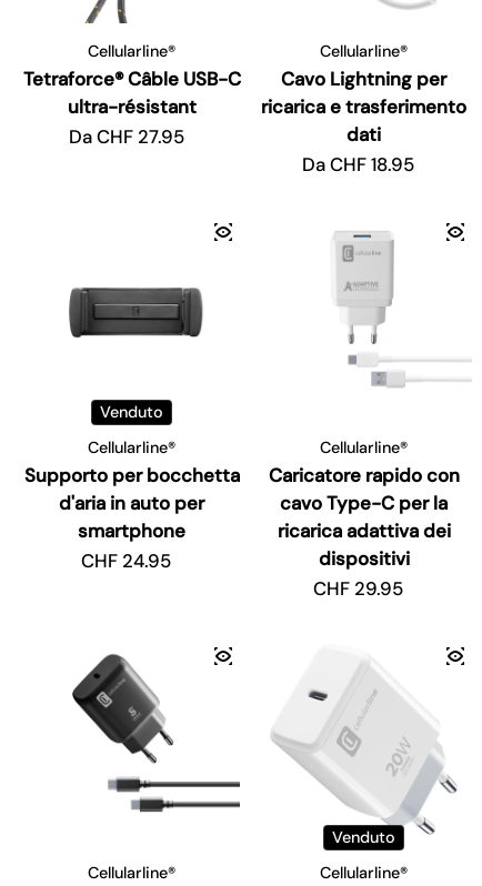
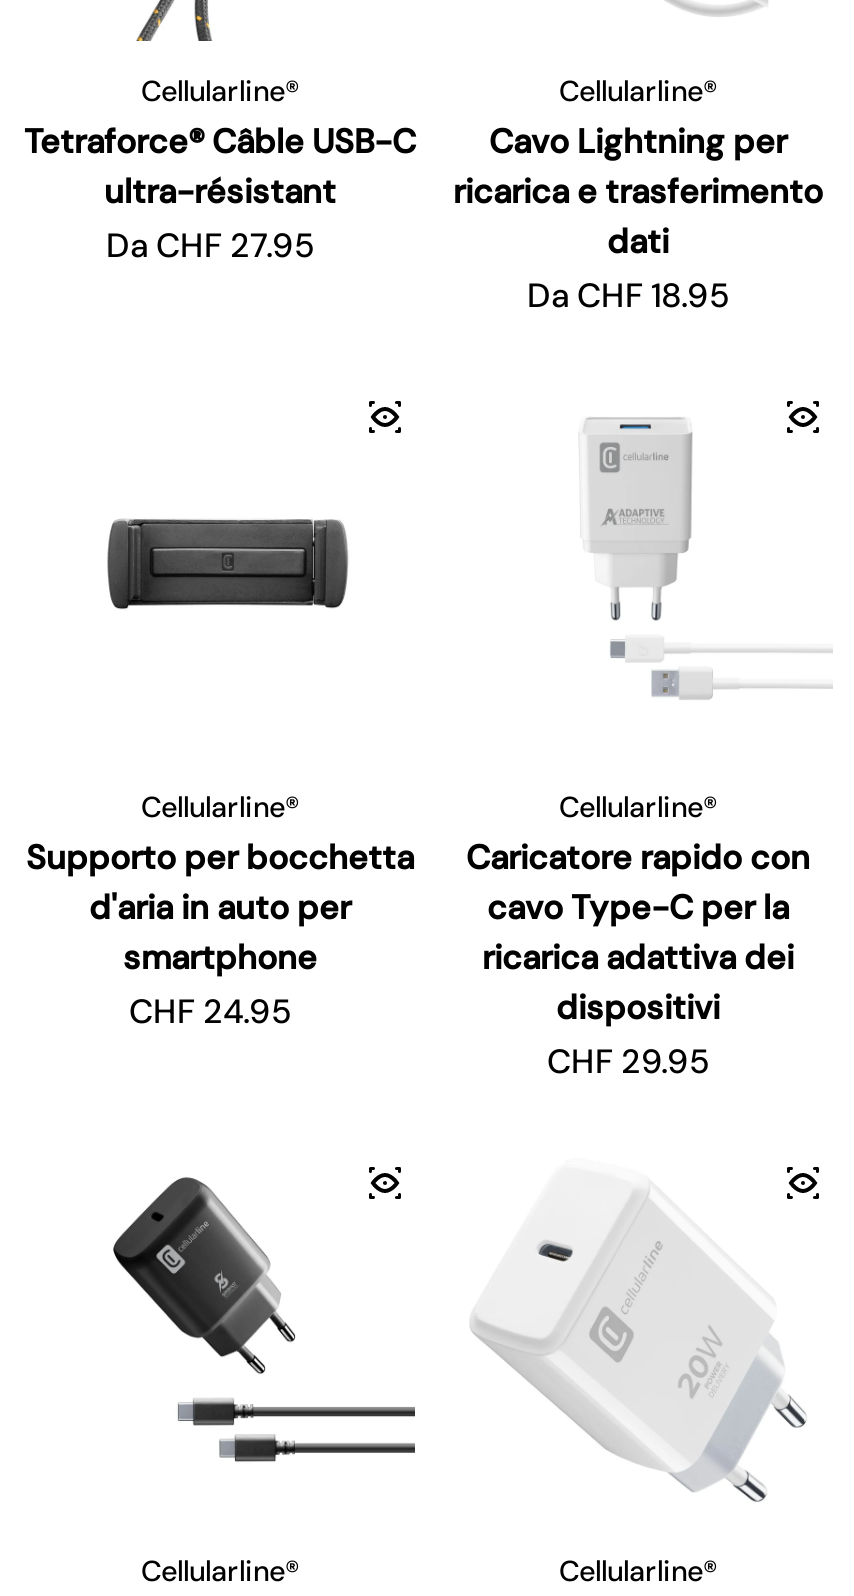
- Venduto

- Venduto
